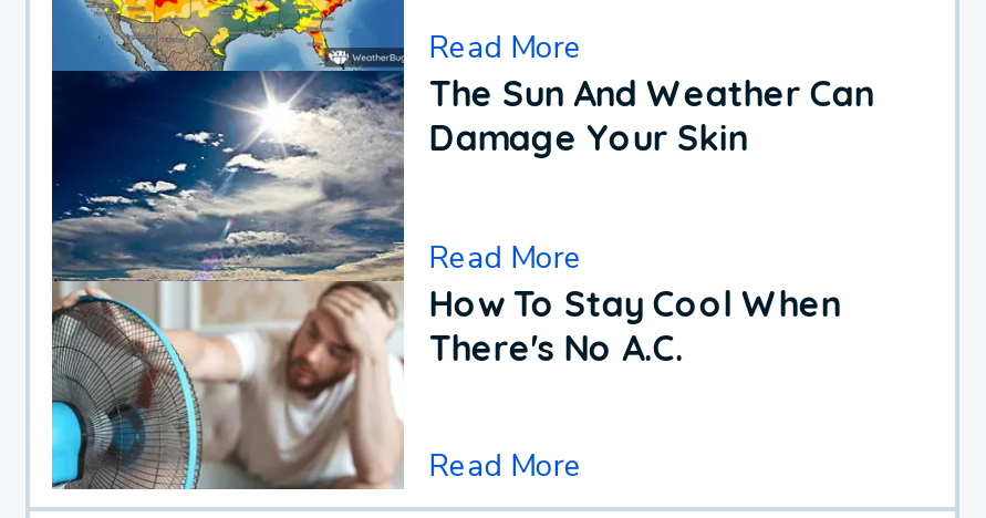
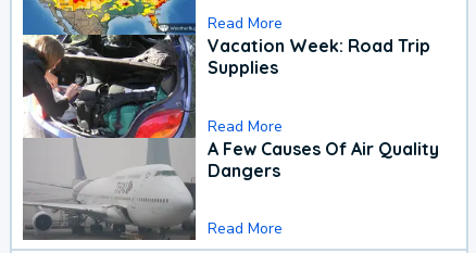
- [image]
- The Sun And Weather Can
- Damage Your Skin
+ [image]
+ Vacation Week: Road Trip
+ Supplies

- How To Stay Cool When
- There's No A.C.
+ A Few Causes Of Air Quality
+ Dangers
